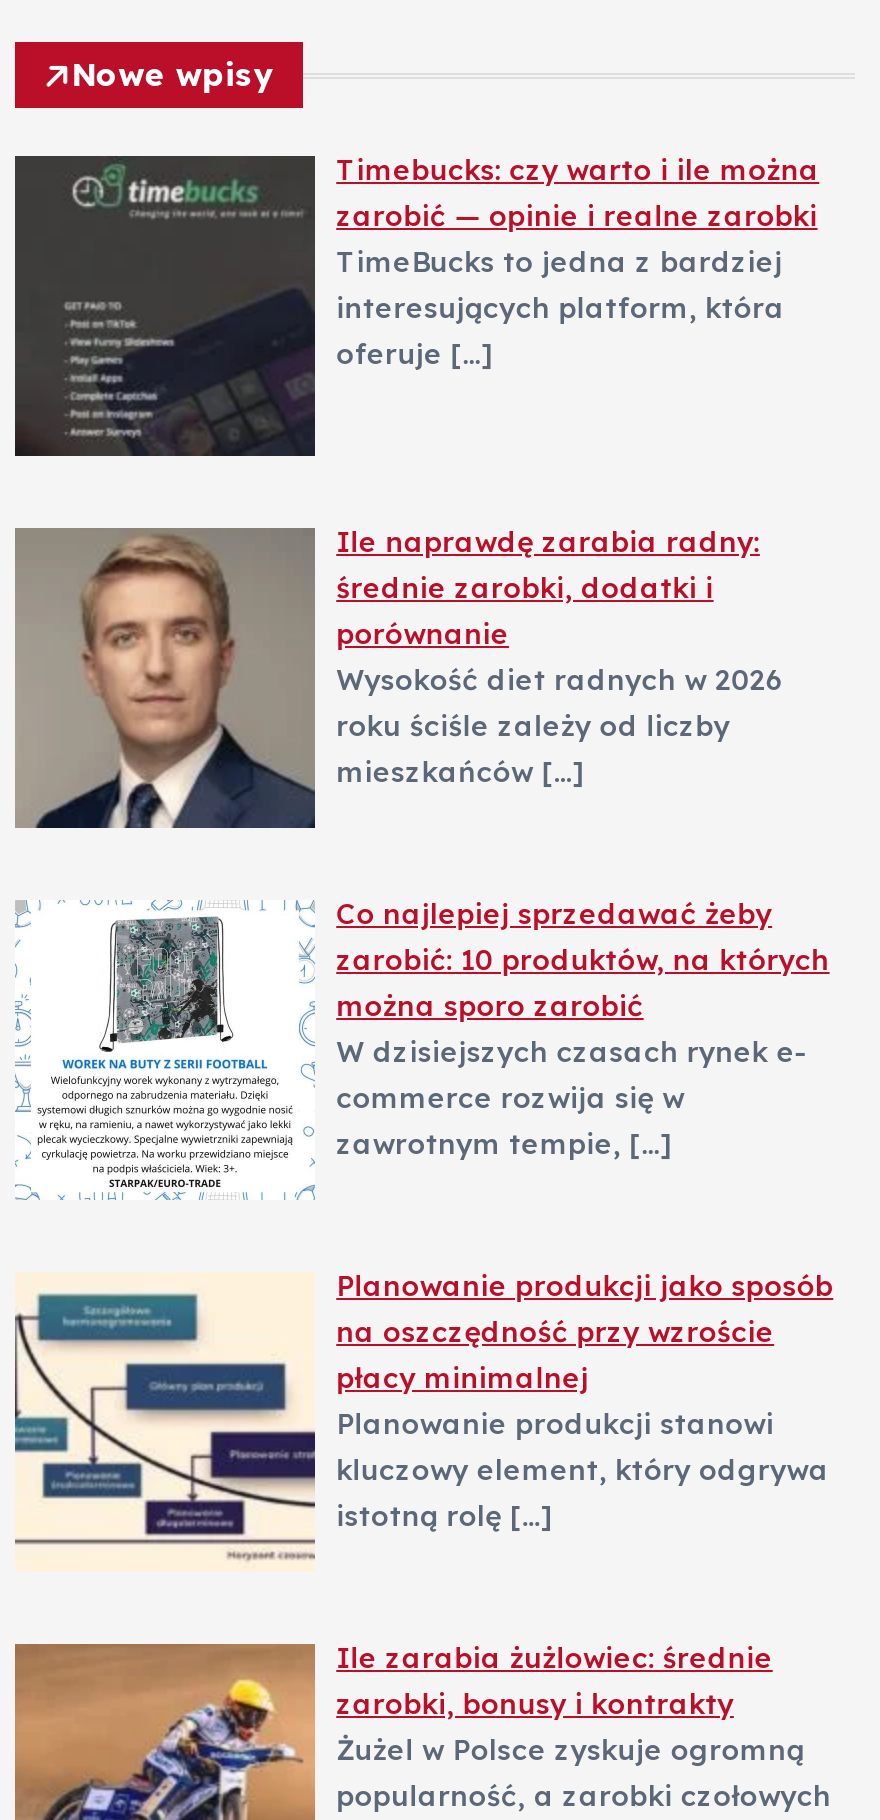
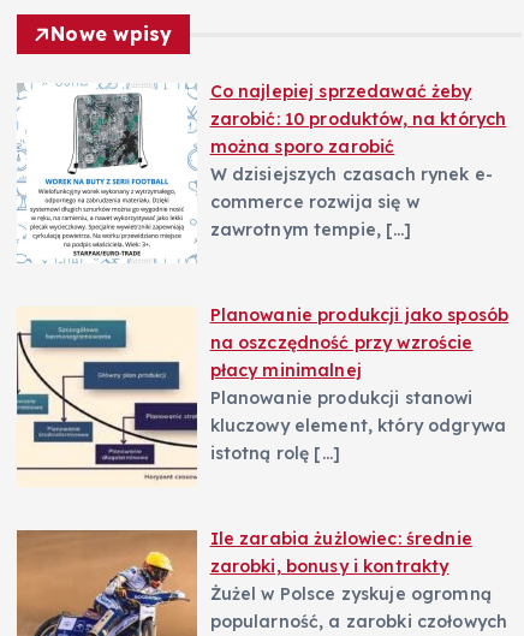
- [image]
- Timebucks: czy warto i ile można
- zarobić — opinie i realne zarobki
- TimeBucks to jedna z bardziej
- interesujących platform, która
- oferuje […]

- [image]
- Ile naprawdę zarabia radny:
- średnie zarobki, dodatki i
- porównanie
- Wysokość diet radnych w 2026
- roku ściśle zależy od liczby
- mieszkańców […]
